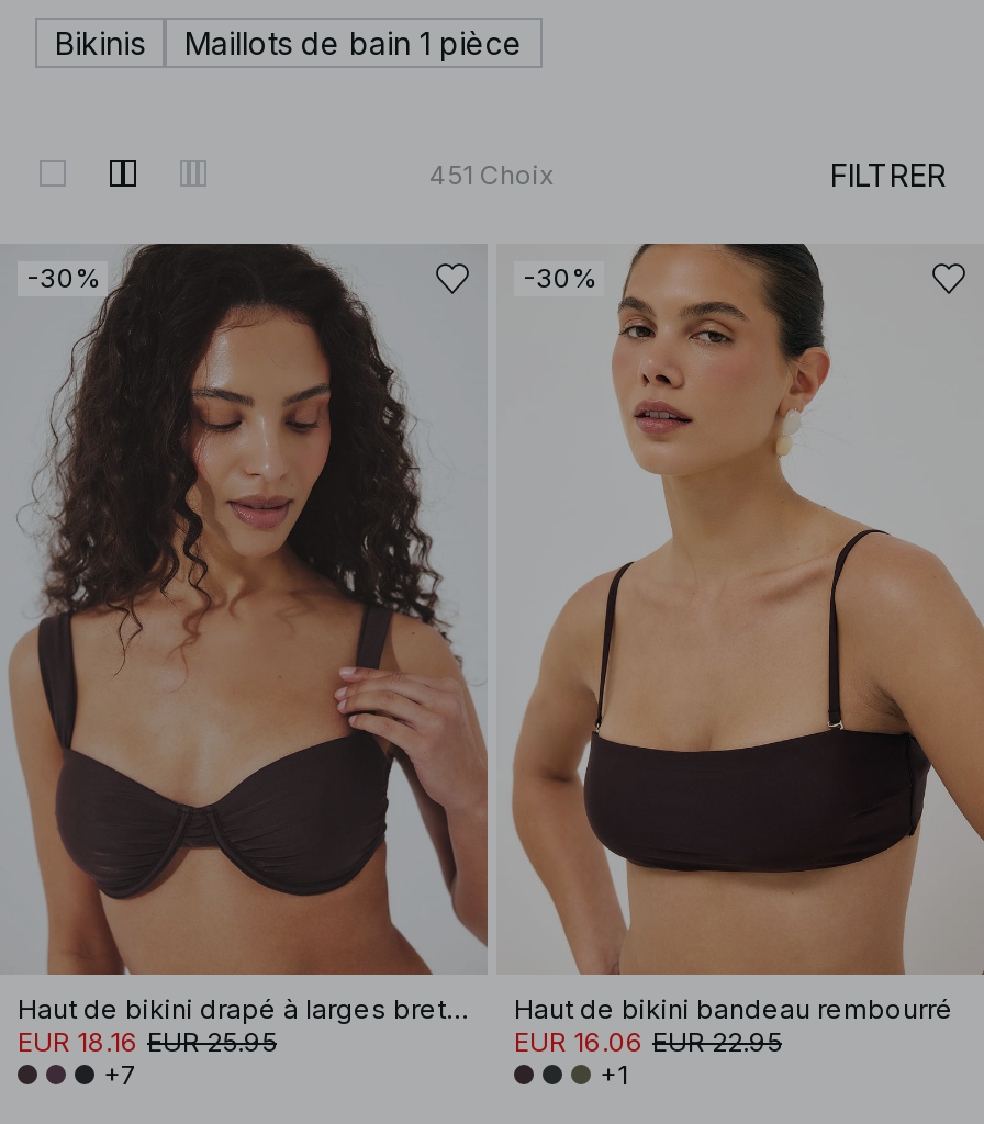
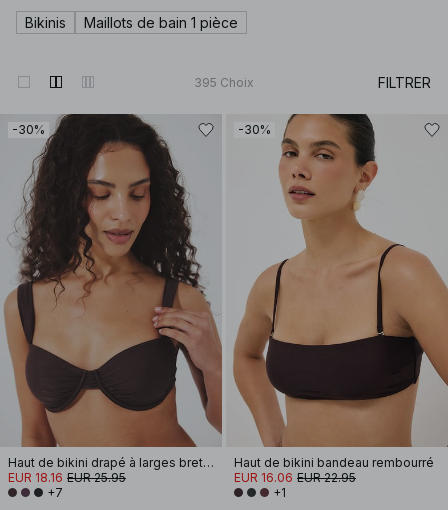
- 451 Choix
+ 395 Choix
